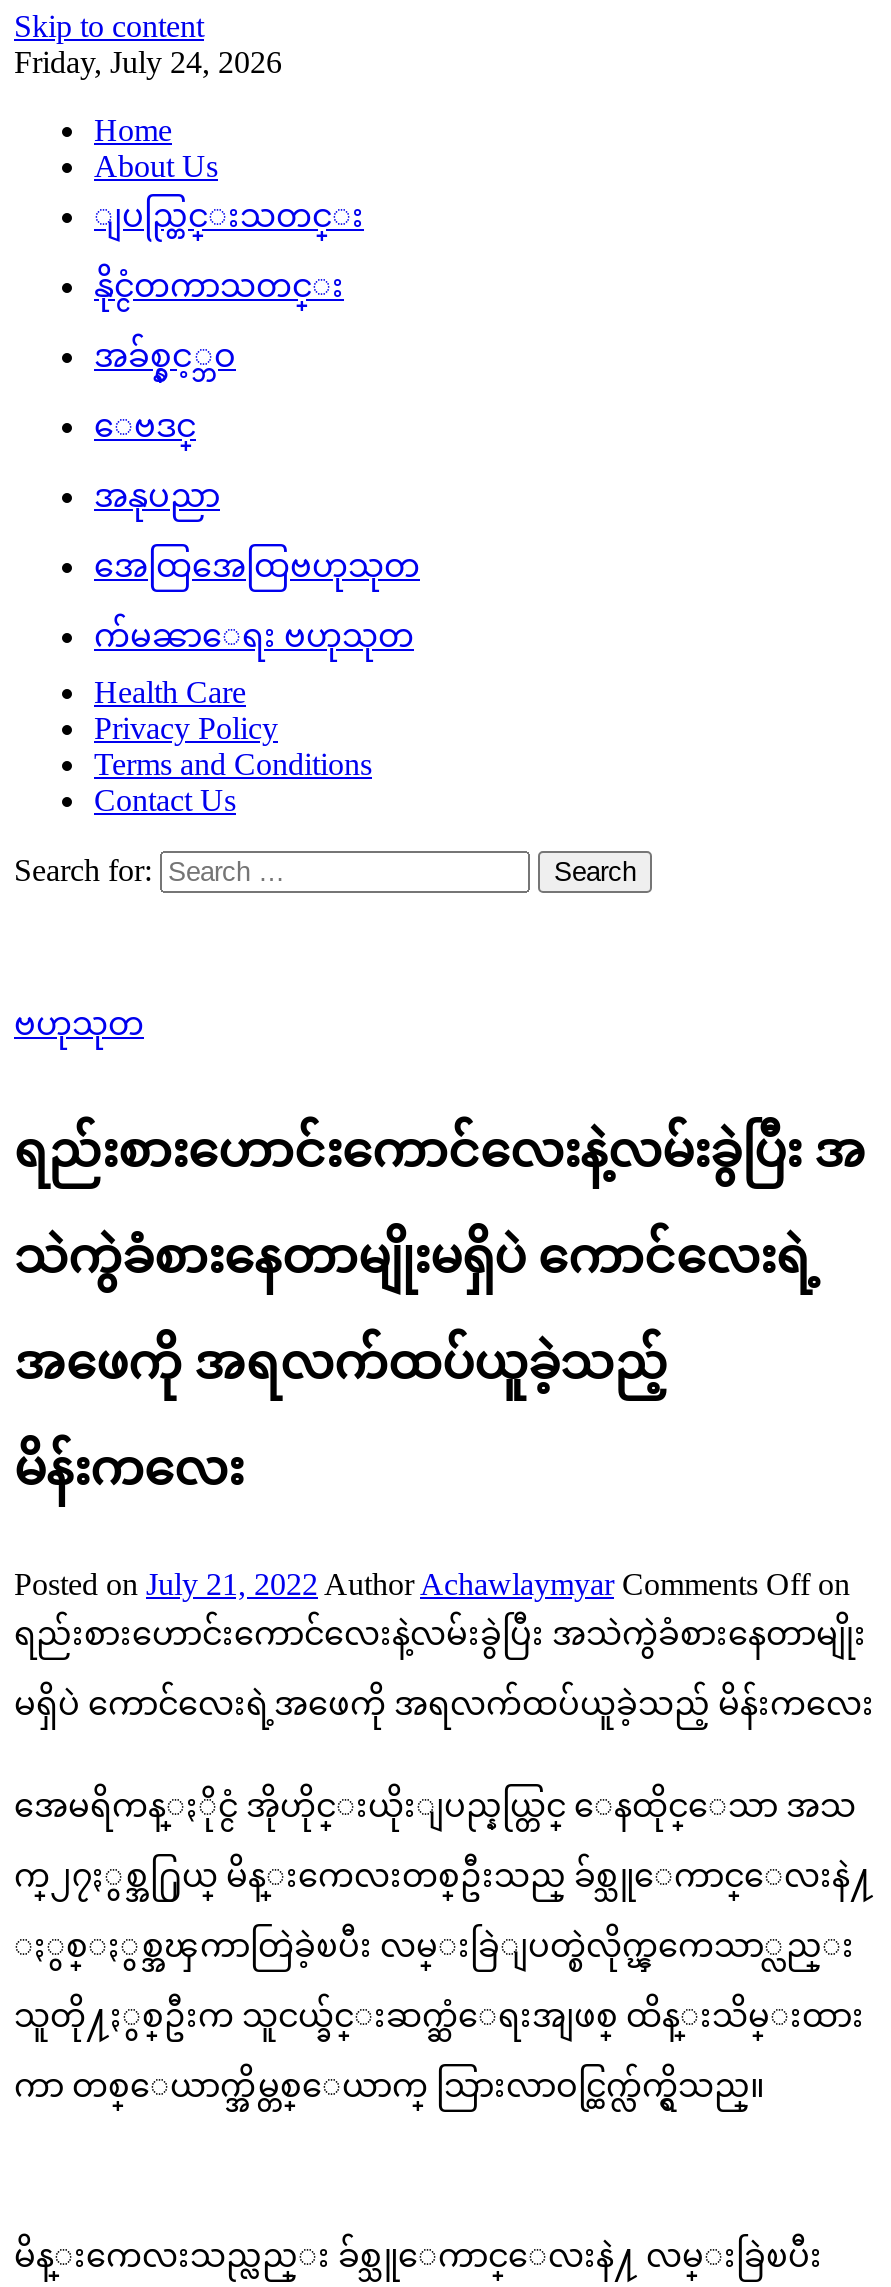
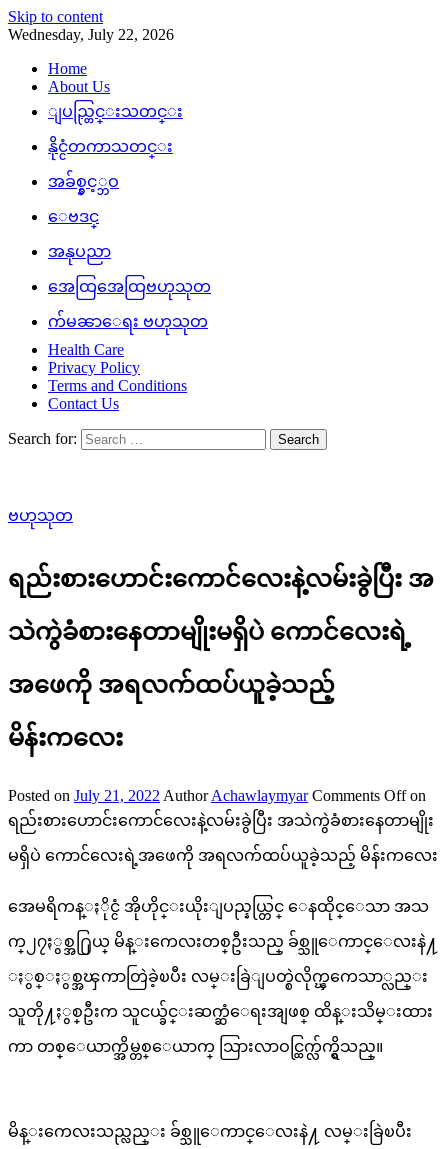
- Friday, July 24, 2026
+ Wednesday, July 22, 2026
